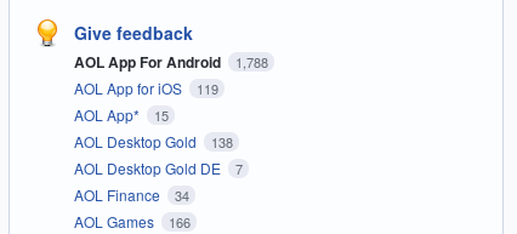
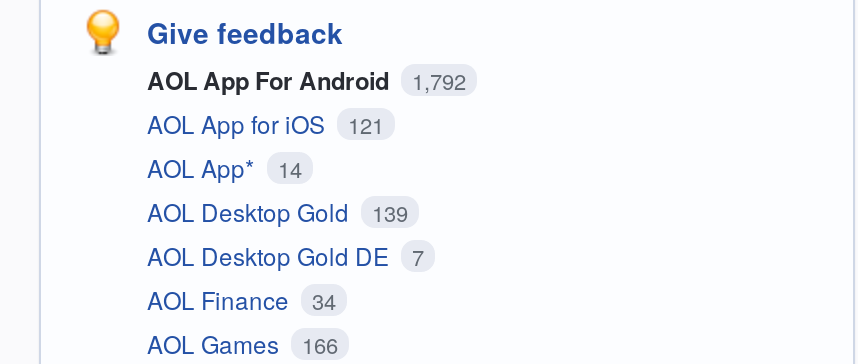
- AOL App For Android 1,788
+ AOL App For Android 1,792

- AOL App for iOS 119
+ AOL App for iOS 121

- AOL App* 15
+ AOL App* 14

- AOL Desktop Gold 138
+ AOL Desktop Gold 139
